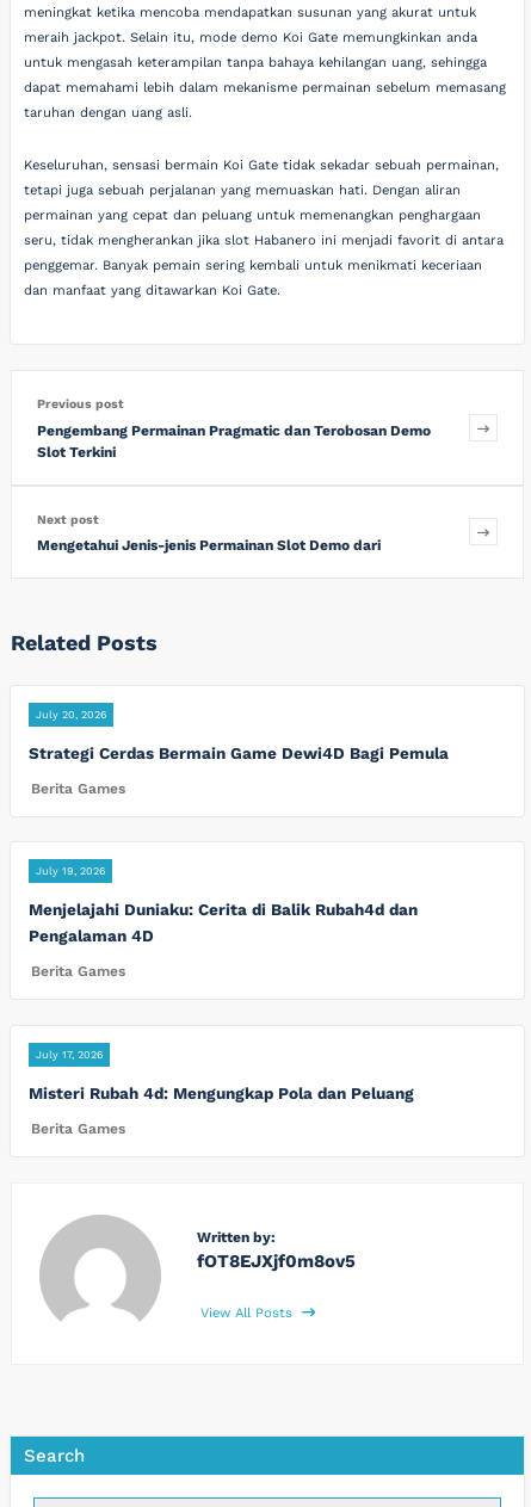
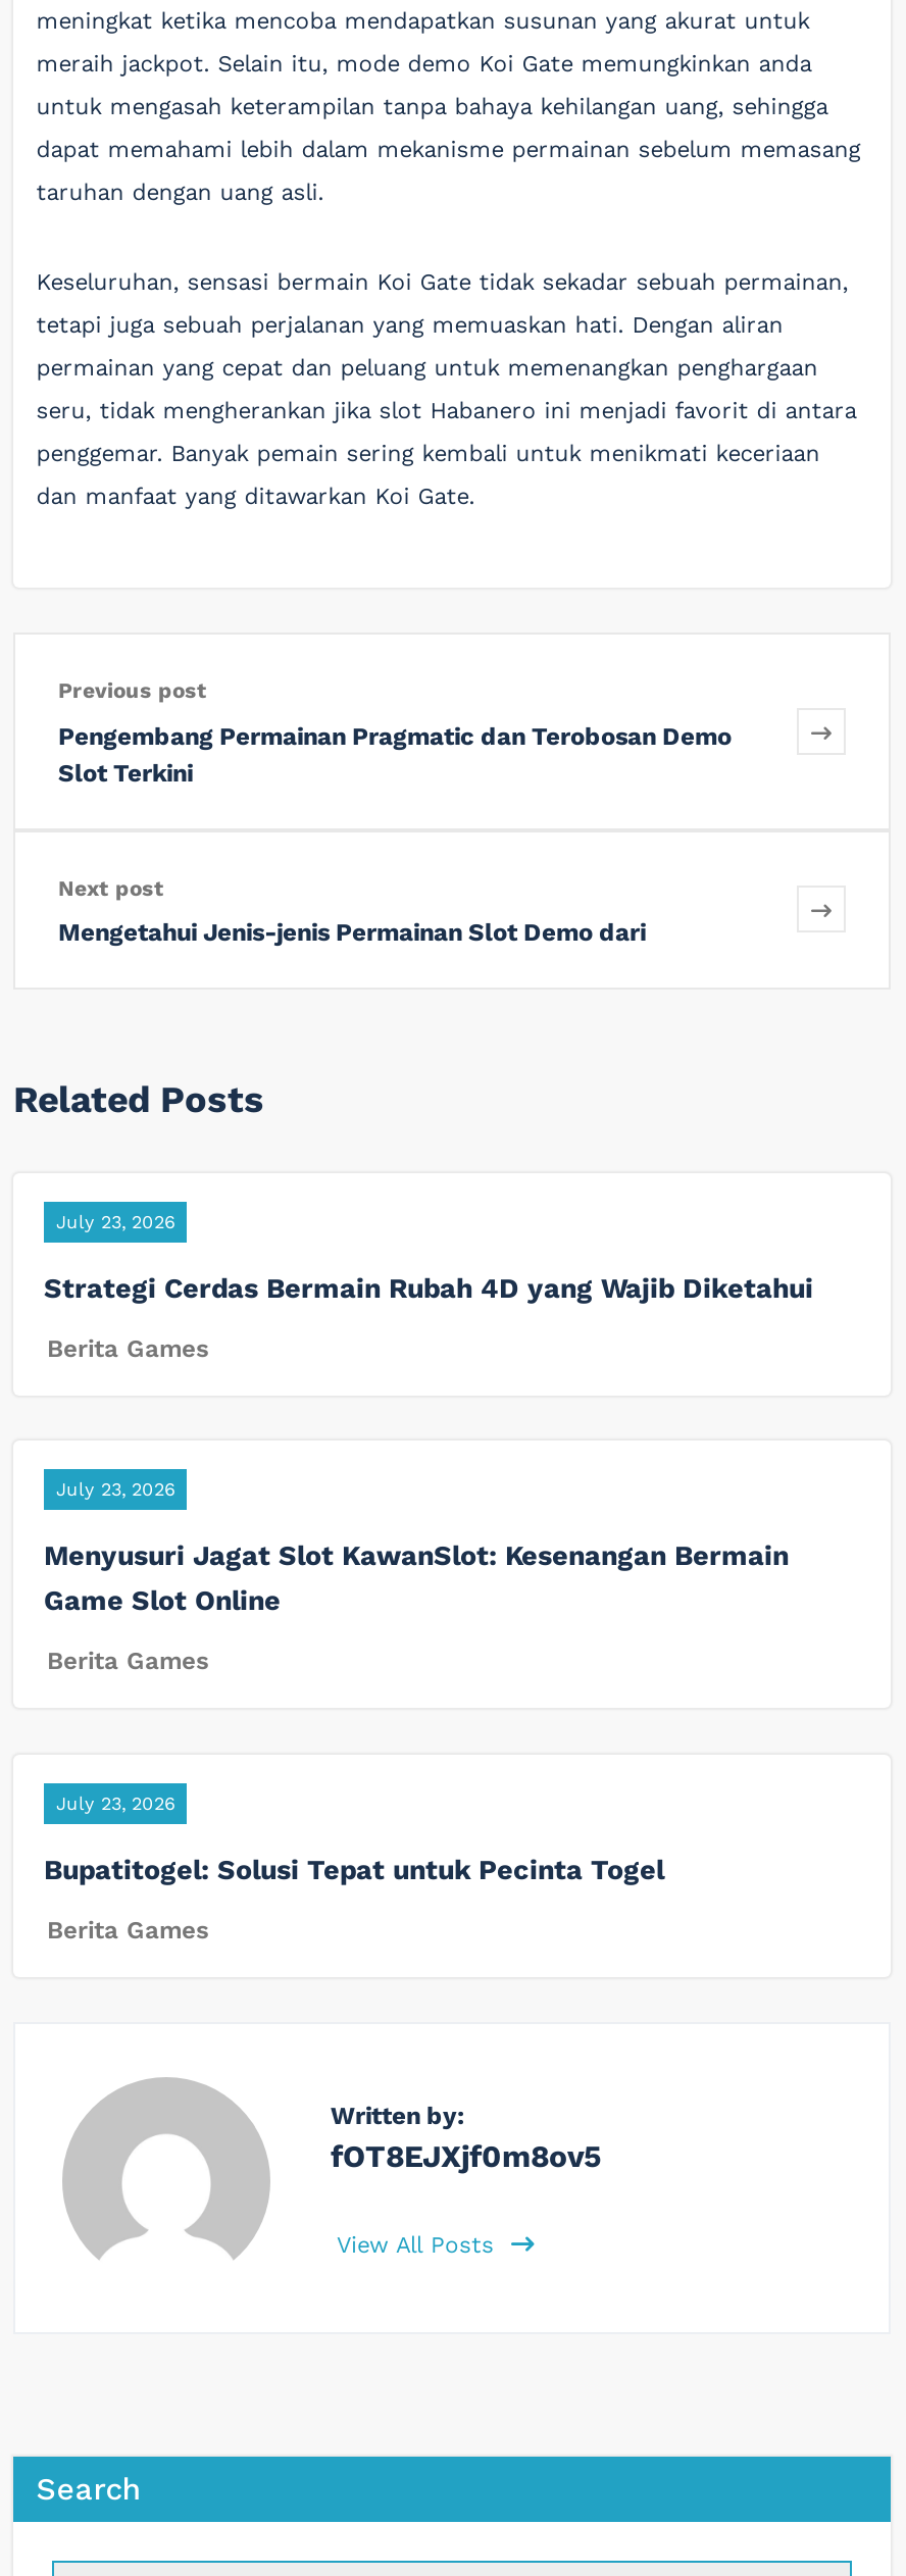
- July 20, 2026
+ July 23, 2026

- Strategi Cerdas Bermain Game Dewi4D Bagi Pemula
+ Strategi Cerdas Bermain Rubah 4D yang Wajib Diketahui

- July 19, 2026
+ July 23, 2026

- Menjelajahi Duniaku: Cerita di Balik Rubah4d dan
- Pengalaman 4D
+ Menyusuri Jagat Slot KawanSlot: Kesenangan Bermain
+ Game Slot Online

- July 17, 2026
+ July 23, 2026

- Misteri Rubah 4d: Mengungkap Pola dan Peluang
+ Bupatitogel: Solusi Tepat untuk Pecinta Togel
